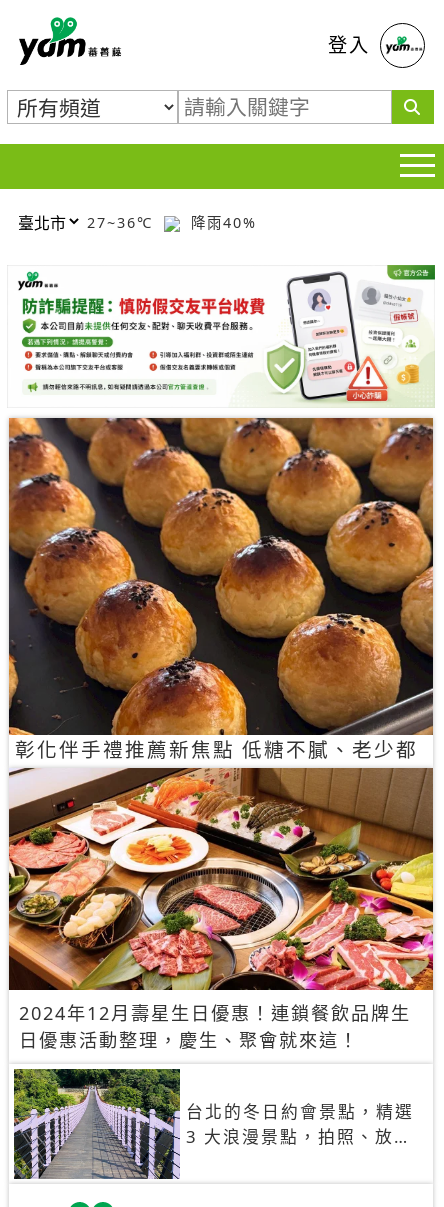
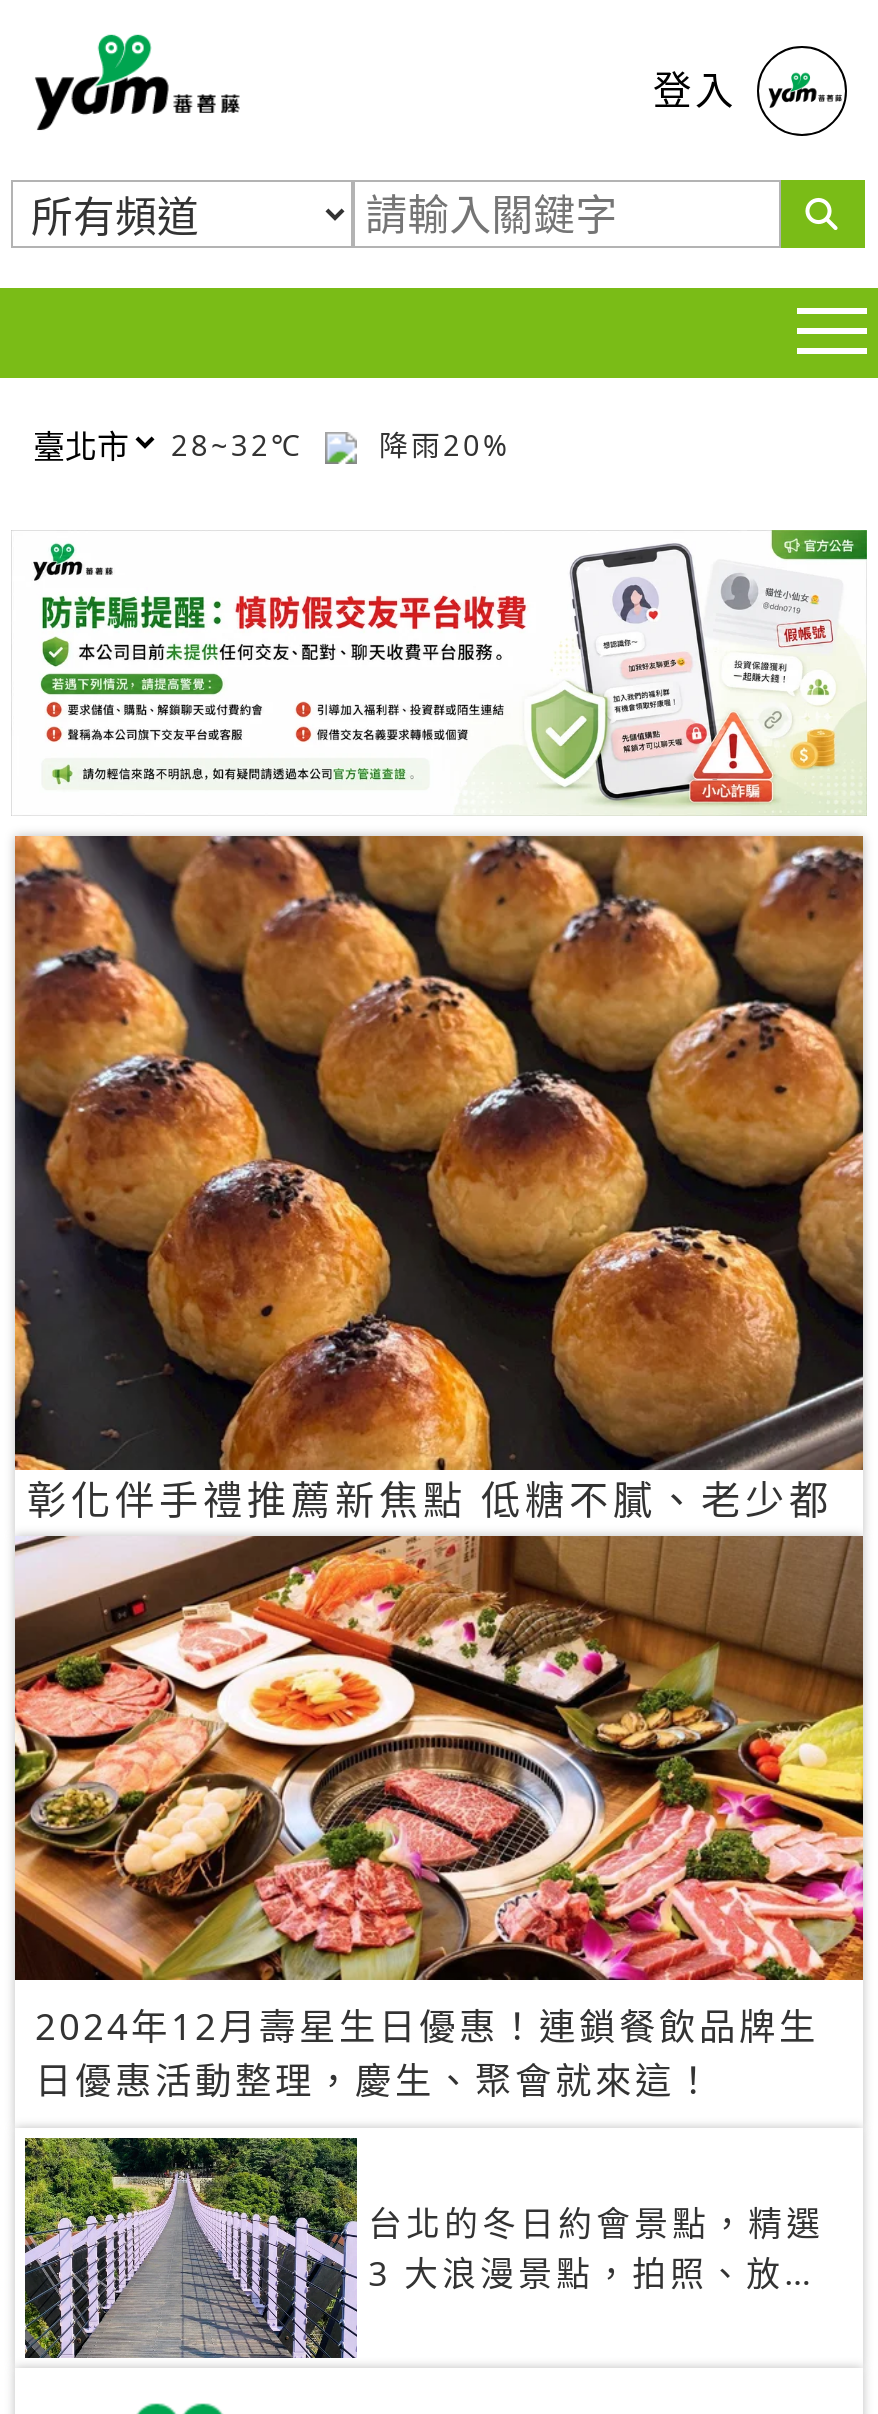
- 27~36℃
+ 28~32℃

- 降雨40%
+ 降雨20%
